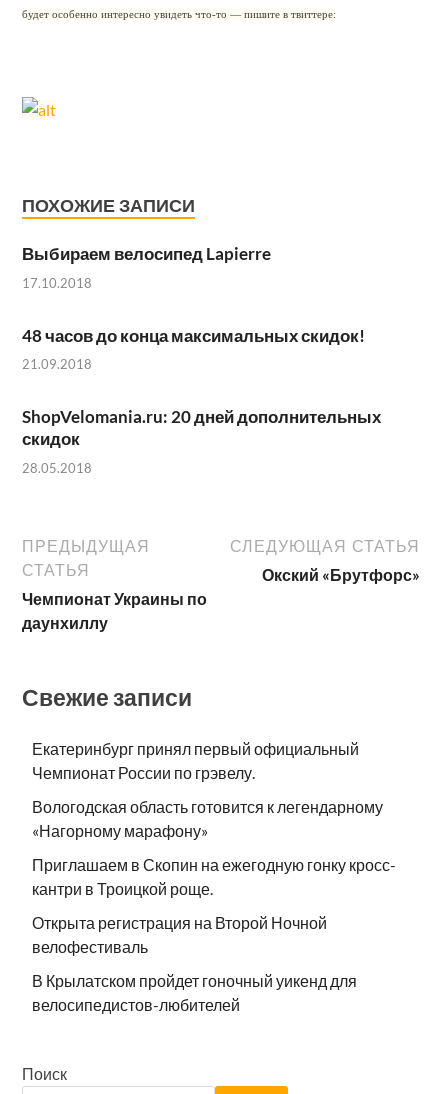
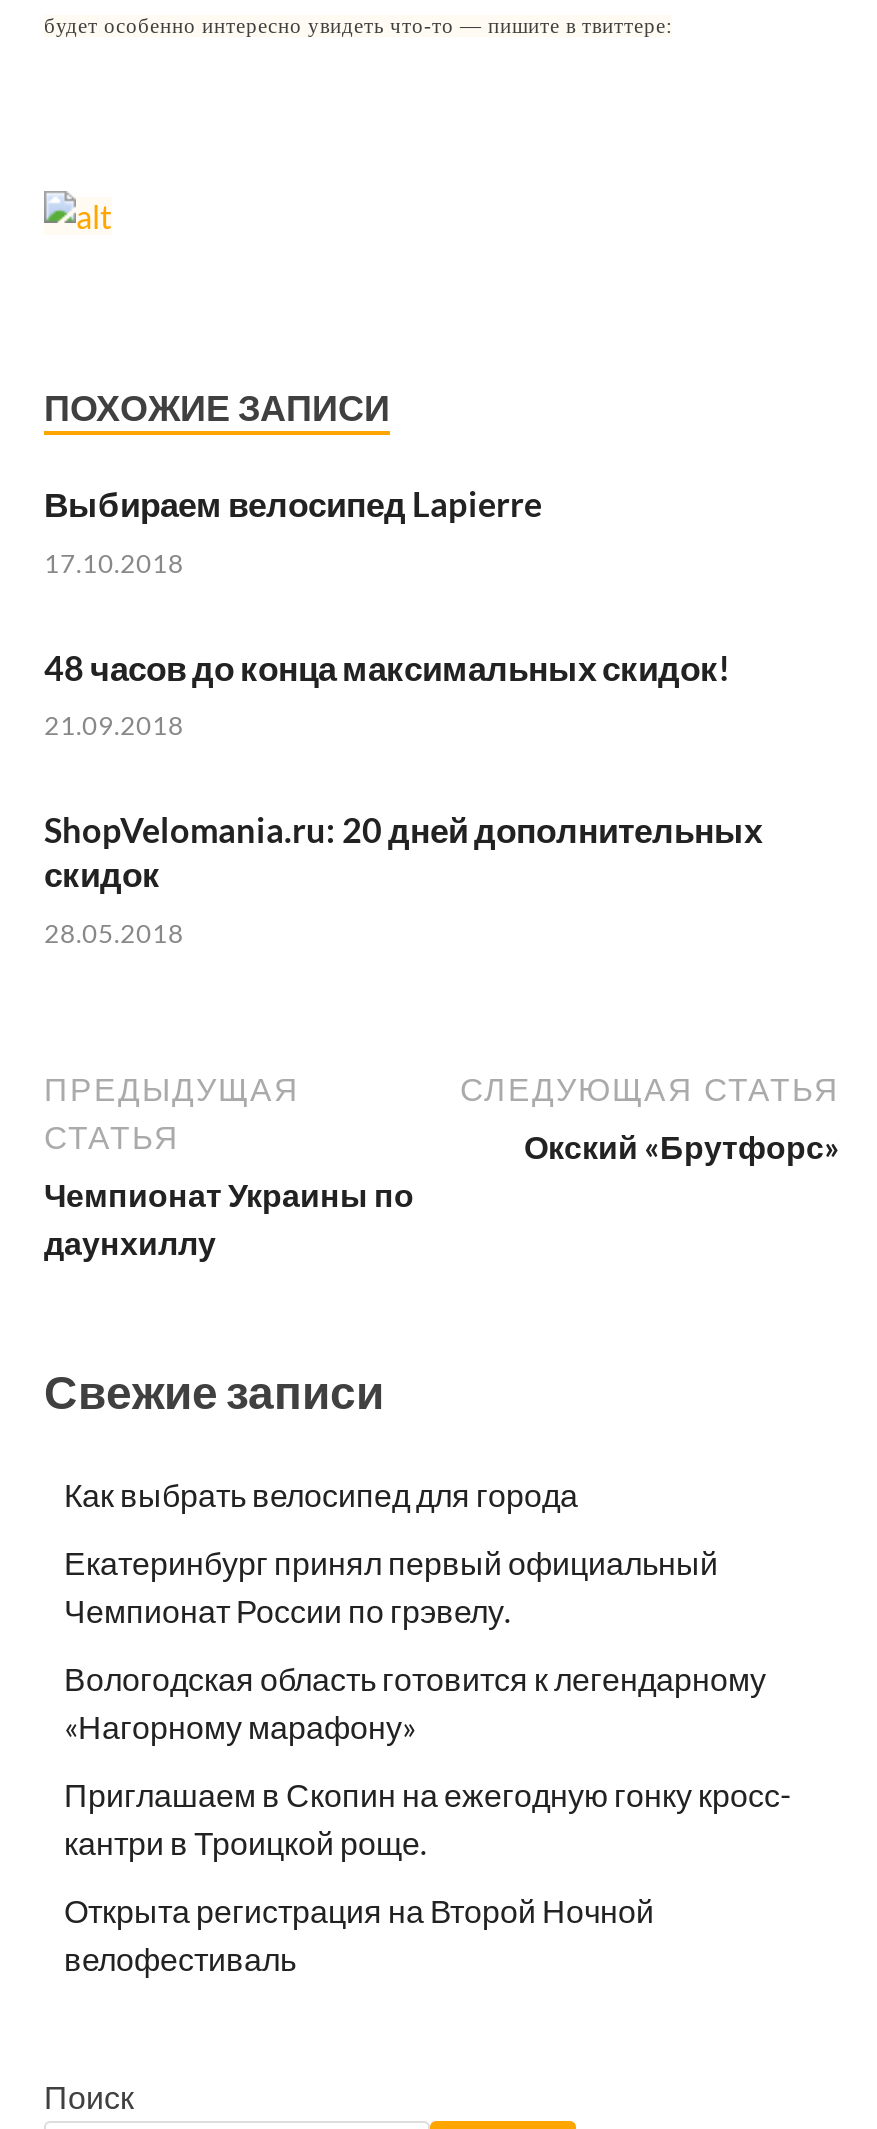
+ Как выбрать велосипед для города

moved down: Екатеринбург принял первый официальный | Чемпионат России по грэвелу. | Вологодская область готовится к легендарному | «Нагорному марафону» | Приглашаем в Скопин на ежегодную гонку кросс- | кантри в Троицкой роще. | Открыта регистрация на Второй Ночной | велофестиваль

- В Крылатском пройдет гоночный уикенд для
- велосипедистов-любителей
